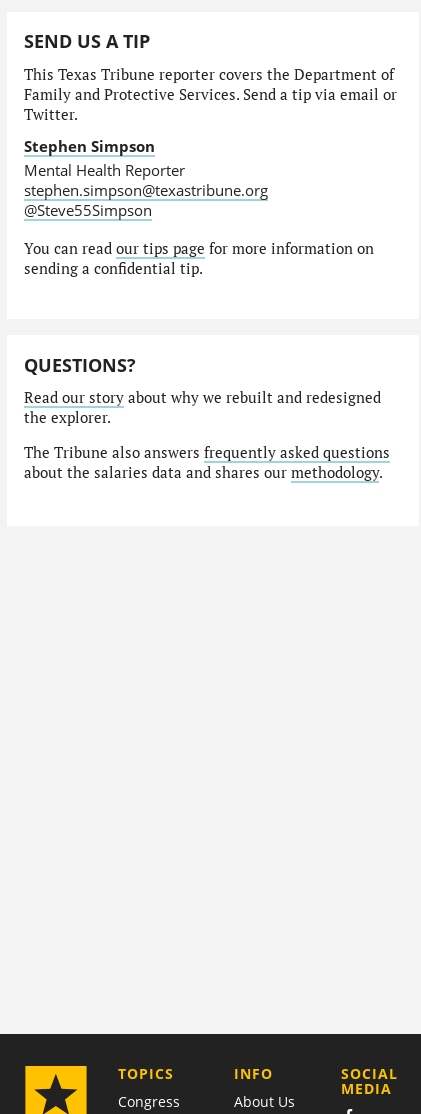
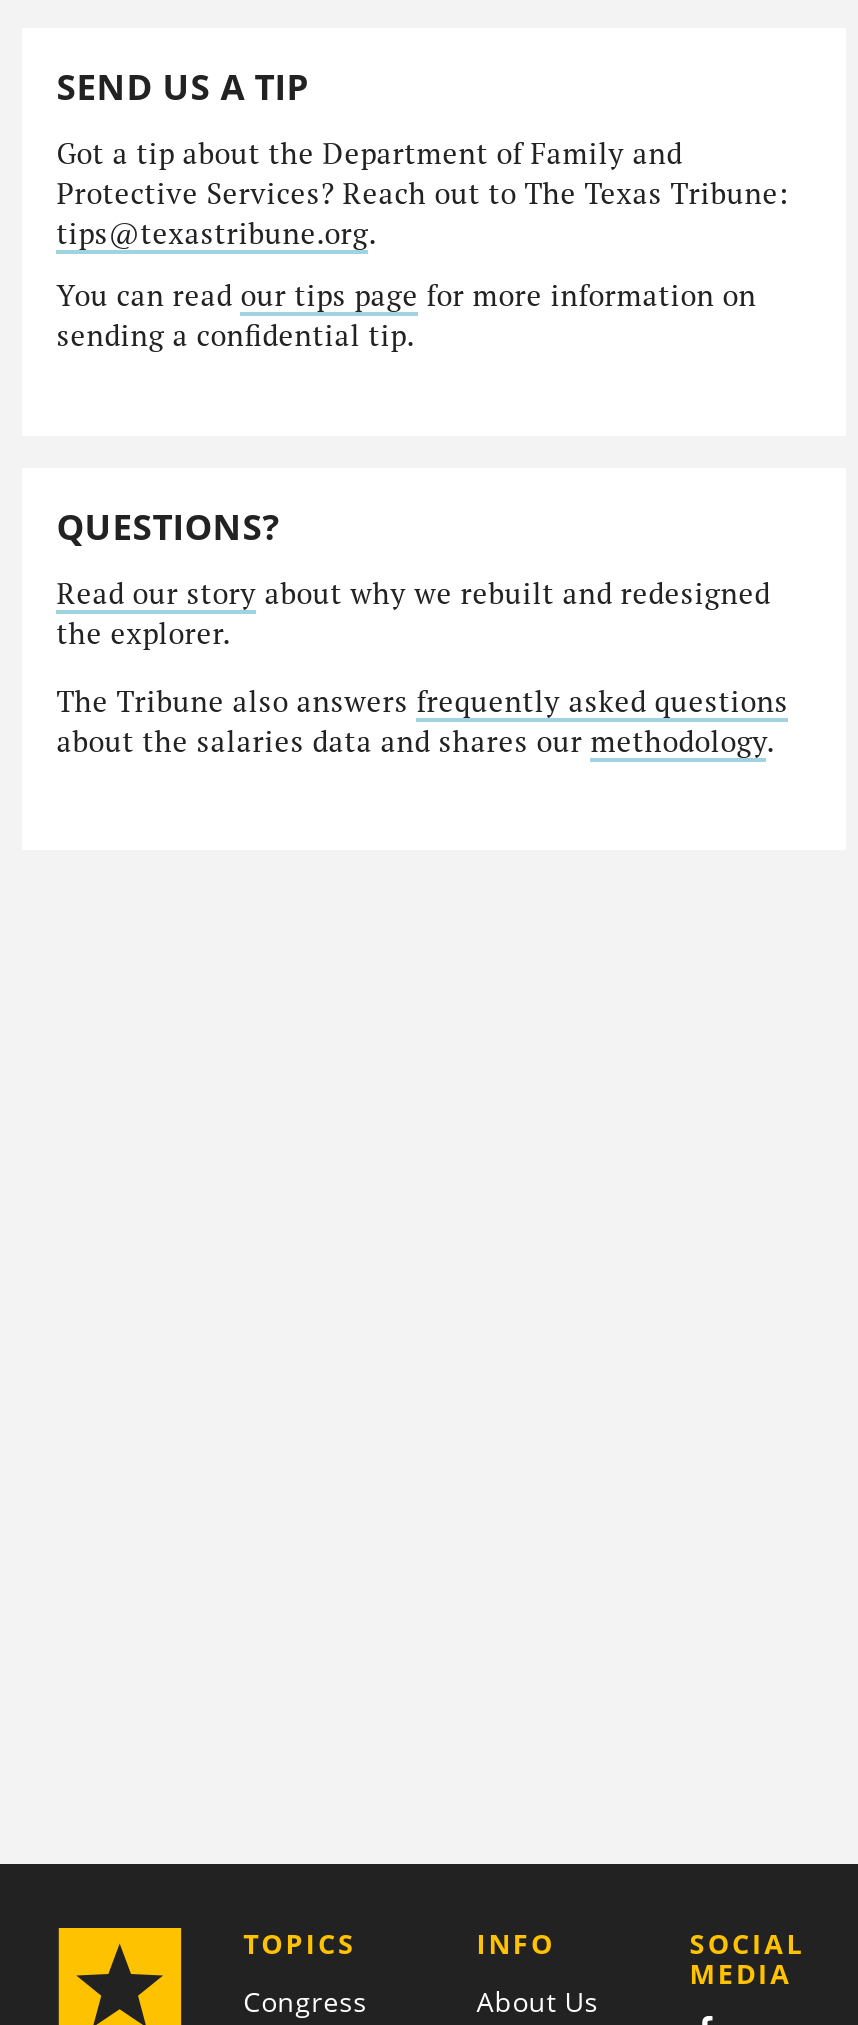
- This Texas Tribune reporter covers the Department of
- Family and Protective Services. Send a tip via email or
- Twitter.
- Stephen Simpson
- Mental Health Reporter
- stephen.simpson@texastribune.org
- @Steve55Simpson
+ Got a tip about the Department of Family and
+ Protective Services? Reach out to The Texas Tribune:
+ tips@texastribune.org.
